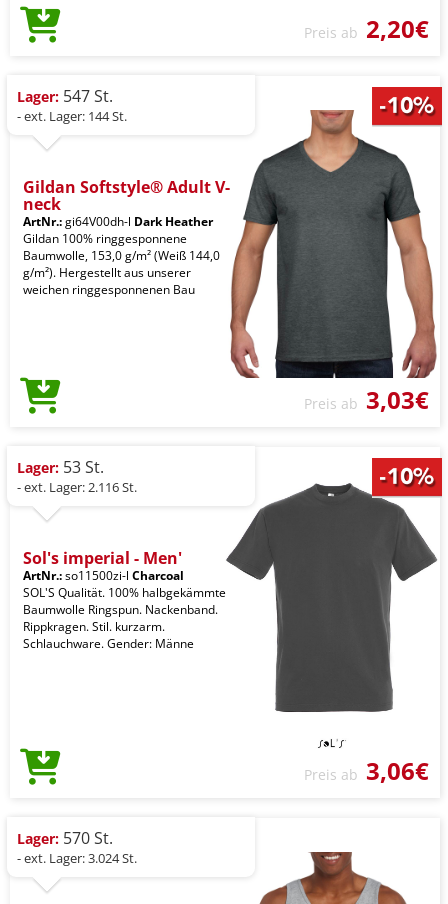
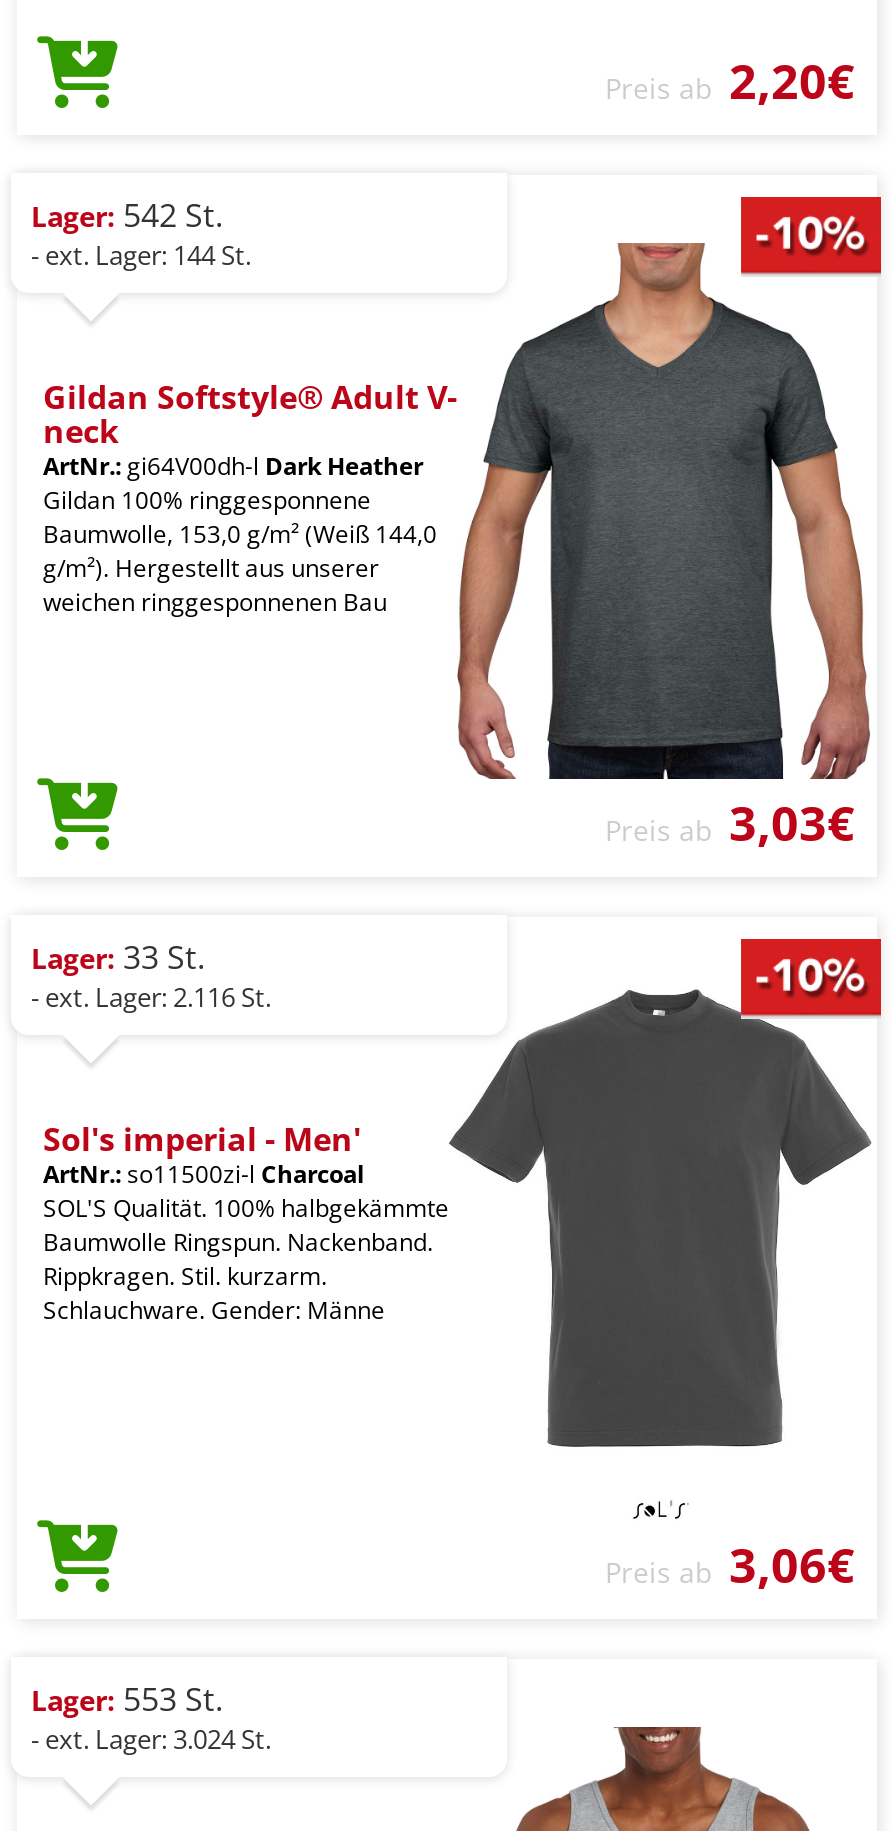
- Lager: 547 St.
+ Lager: 542 St.

- Lager: 53 St.
+ Lager: 33 St.

- Lager: 570 St.
+ Lager: 553 St.
